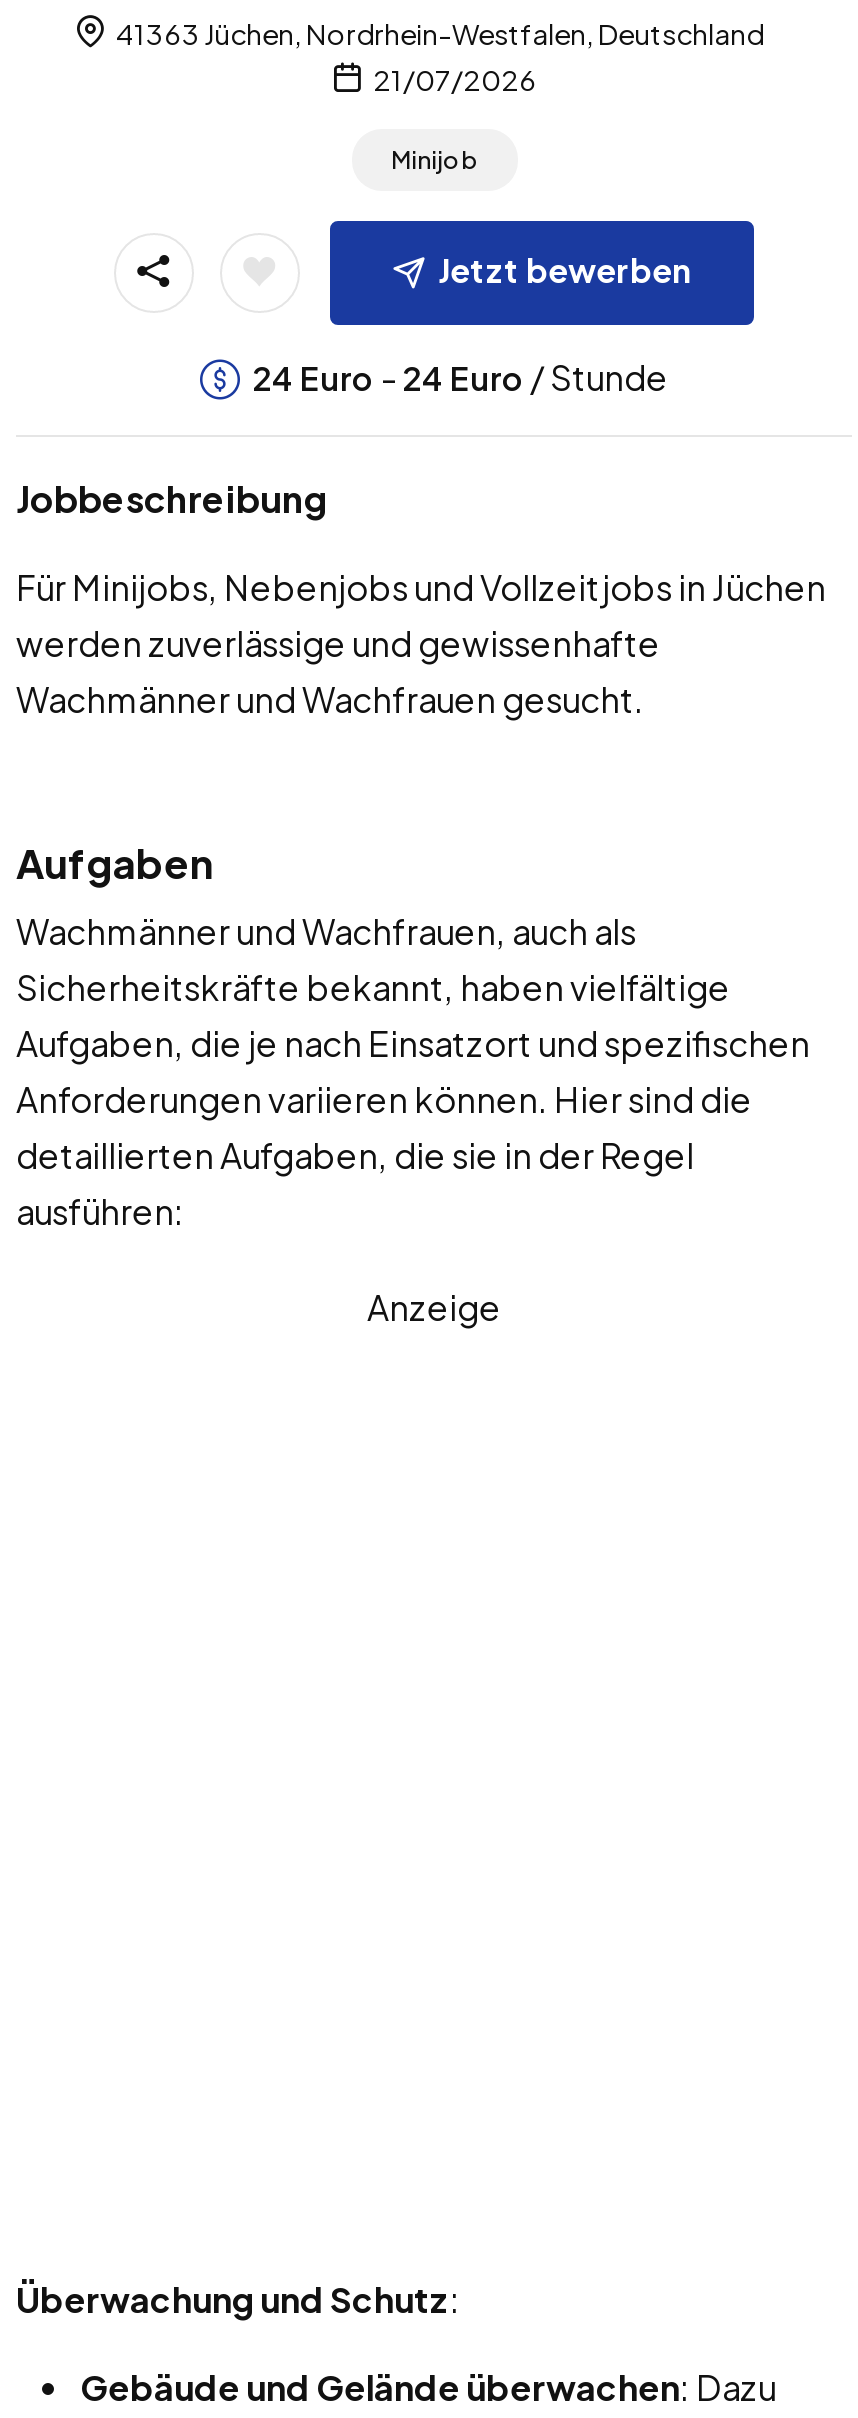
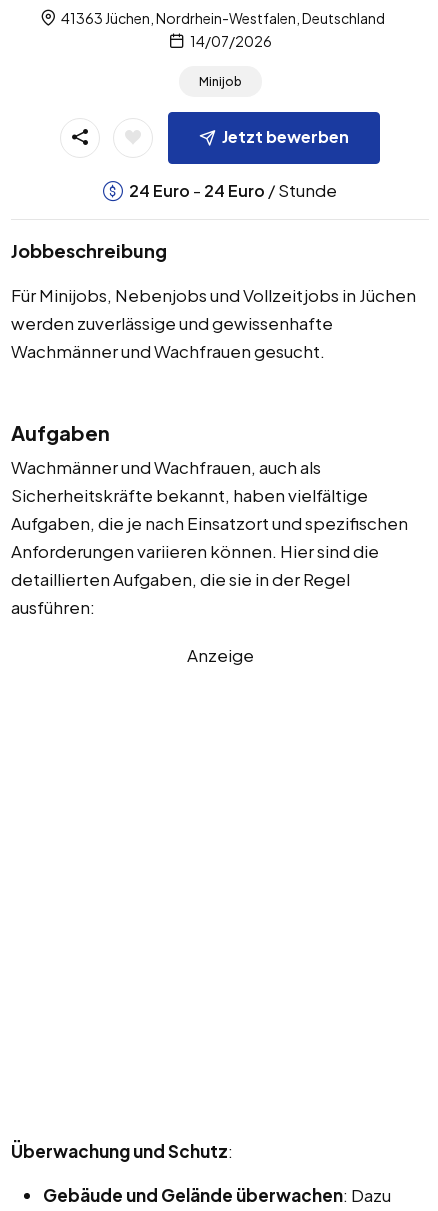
- 21/07/2026
+ 14/07/2026
